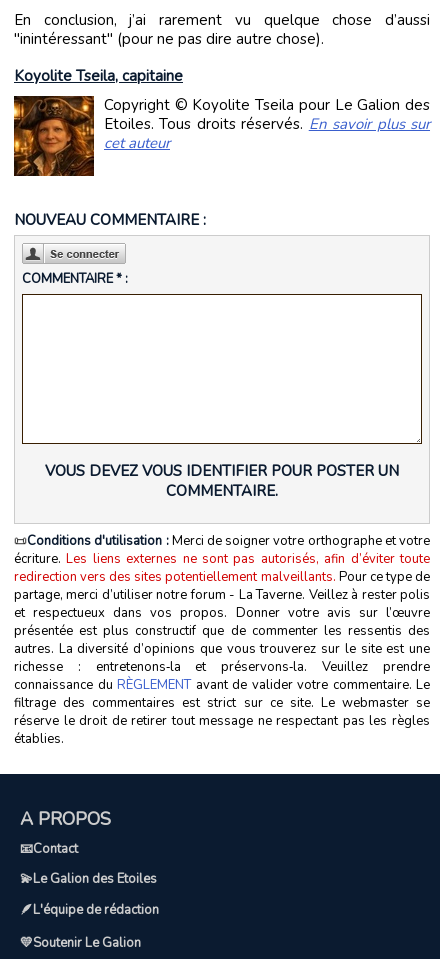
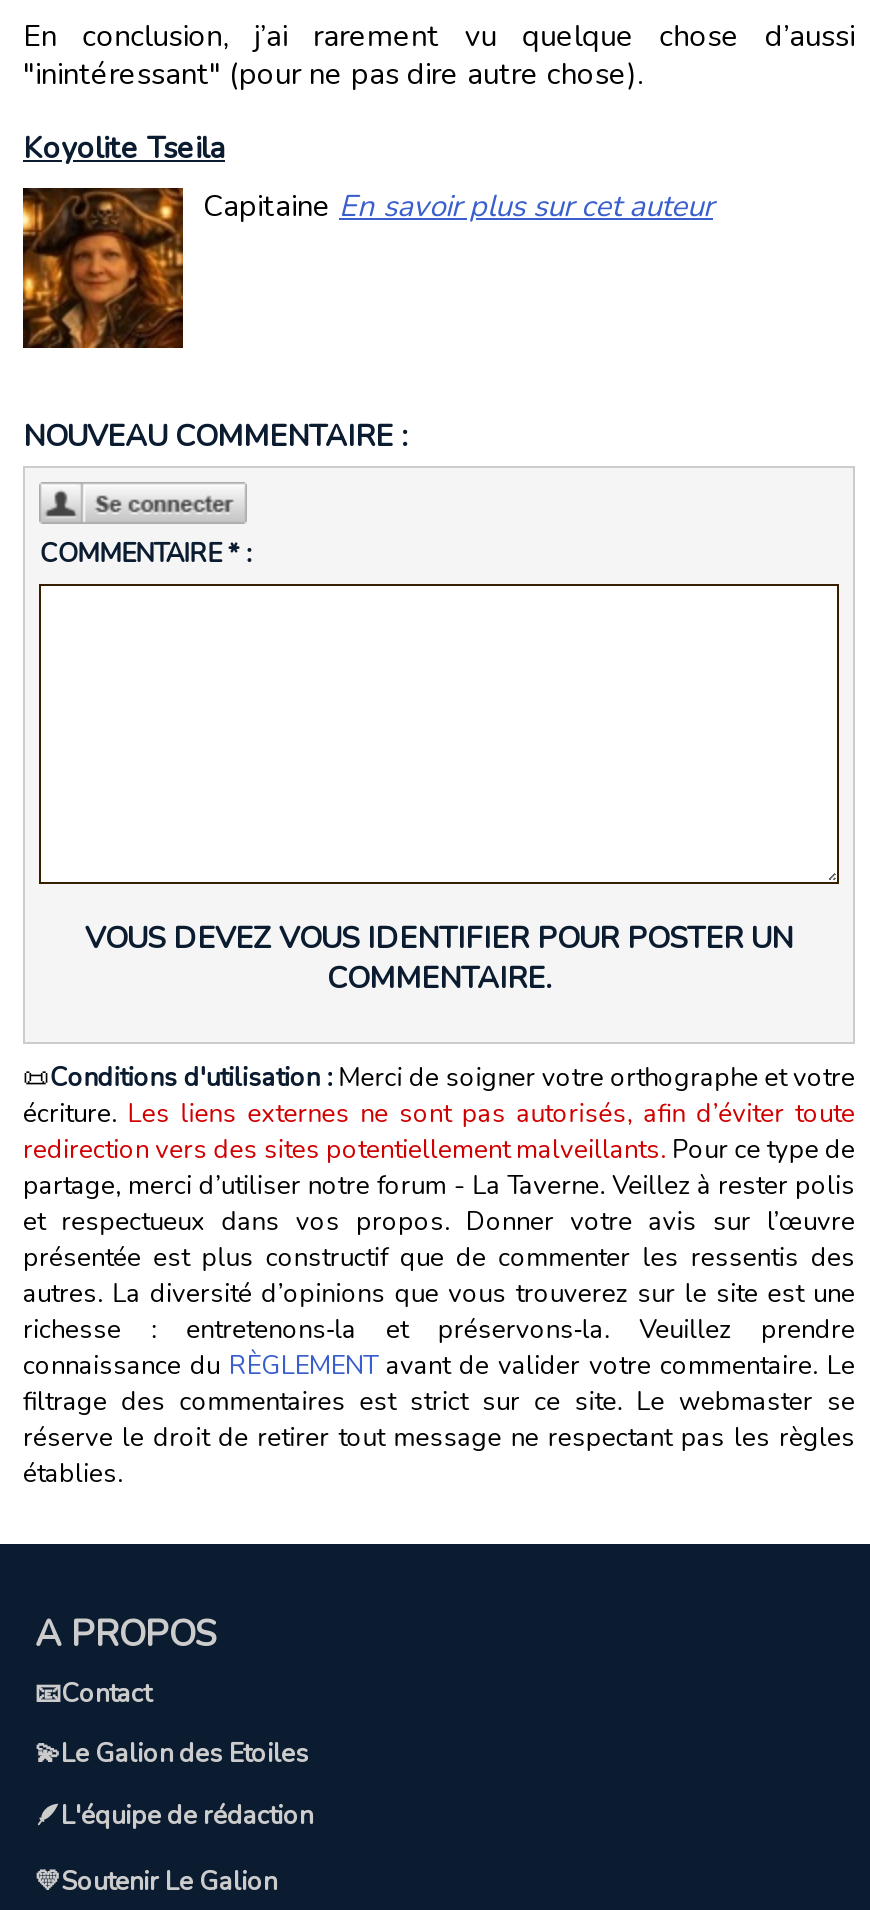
- Koyolite Tseila, capitaine
- Copyright © Koyolite Tseila pour Le Galion des
- Etoiles. Tous droits réservés. En savoir plus sur
- cet auteur
+ Koyolite Tseila
+ Capitaine En savoir plus sur cet auteur
